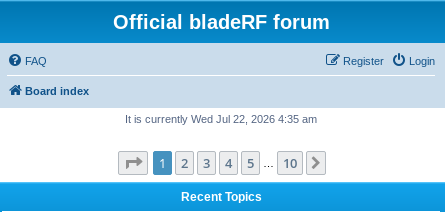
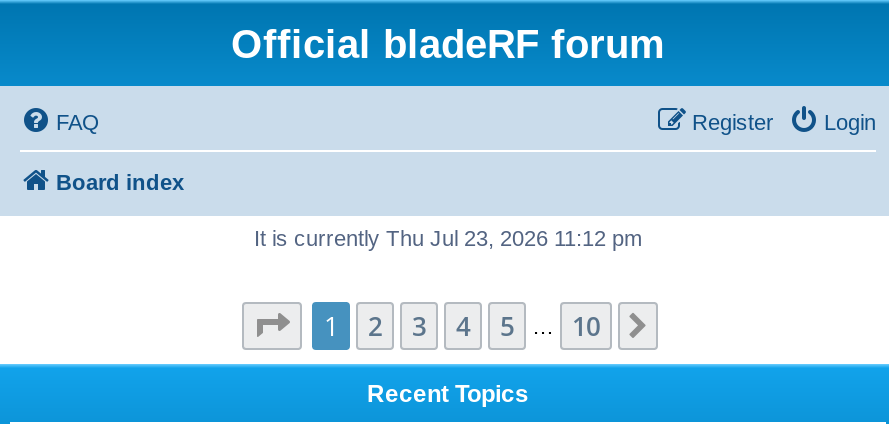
- It is currently Wed Jul 22, 2026 4:35 am
+ It is currently Thu Jul 23, 2026 11:12 pm
